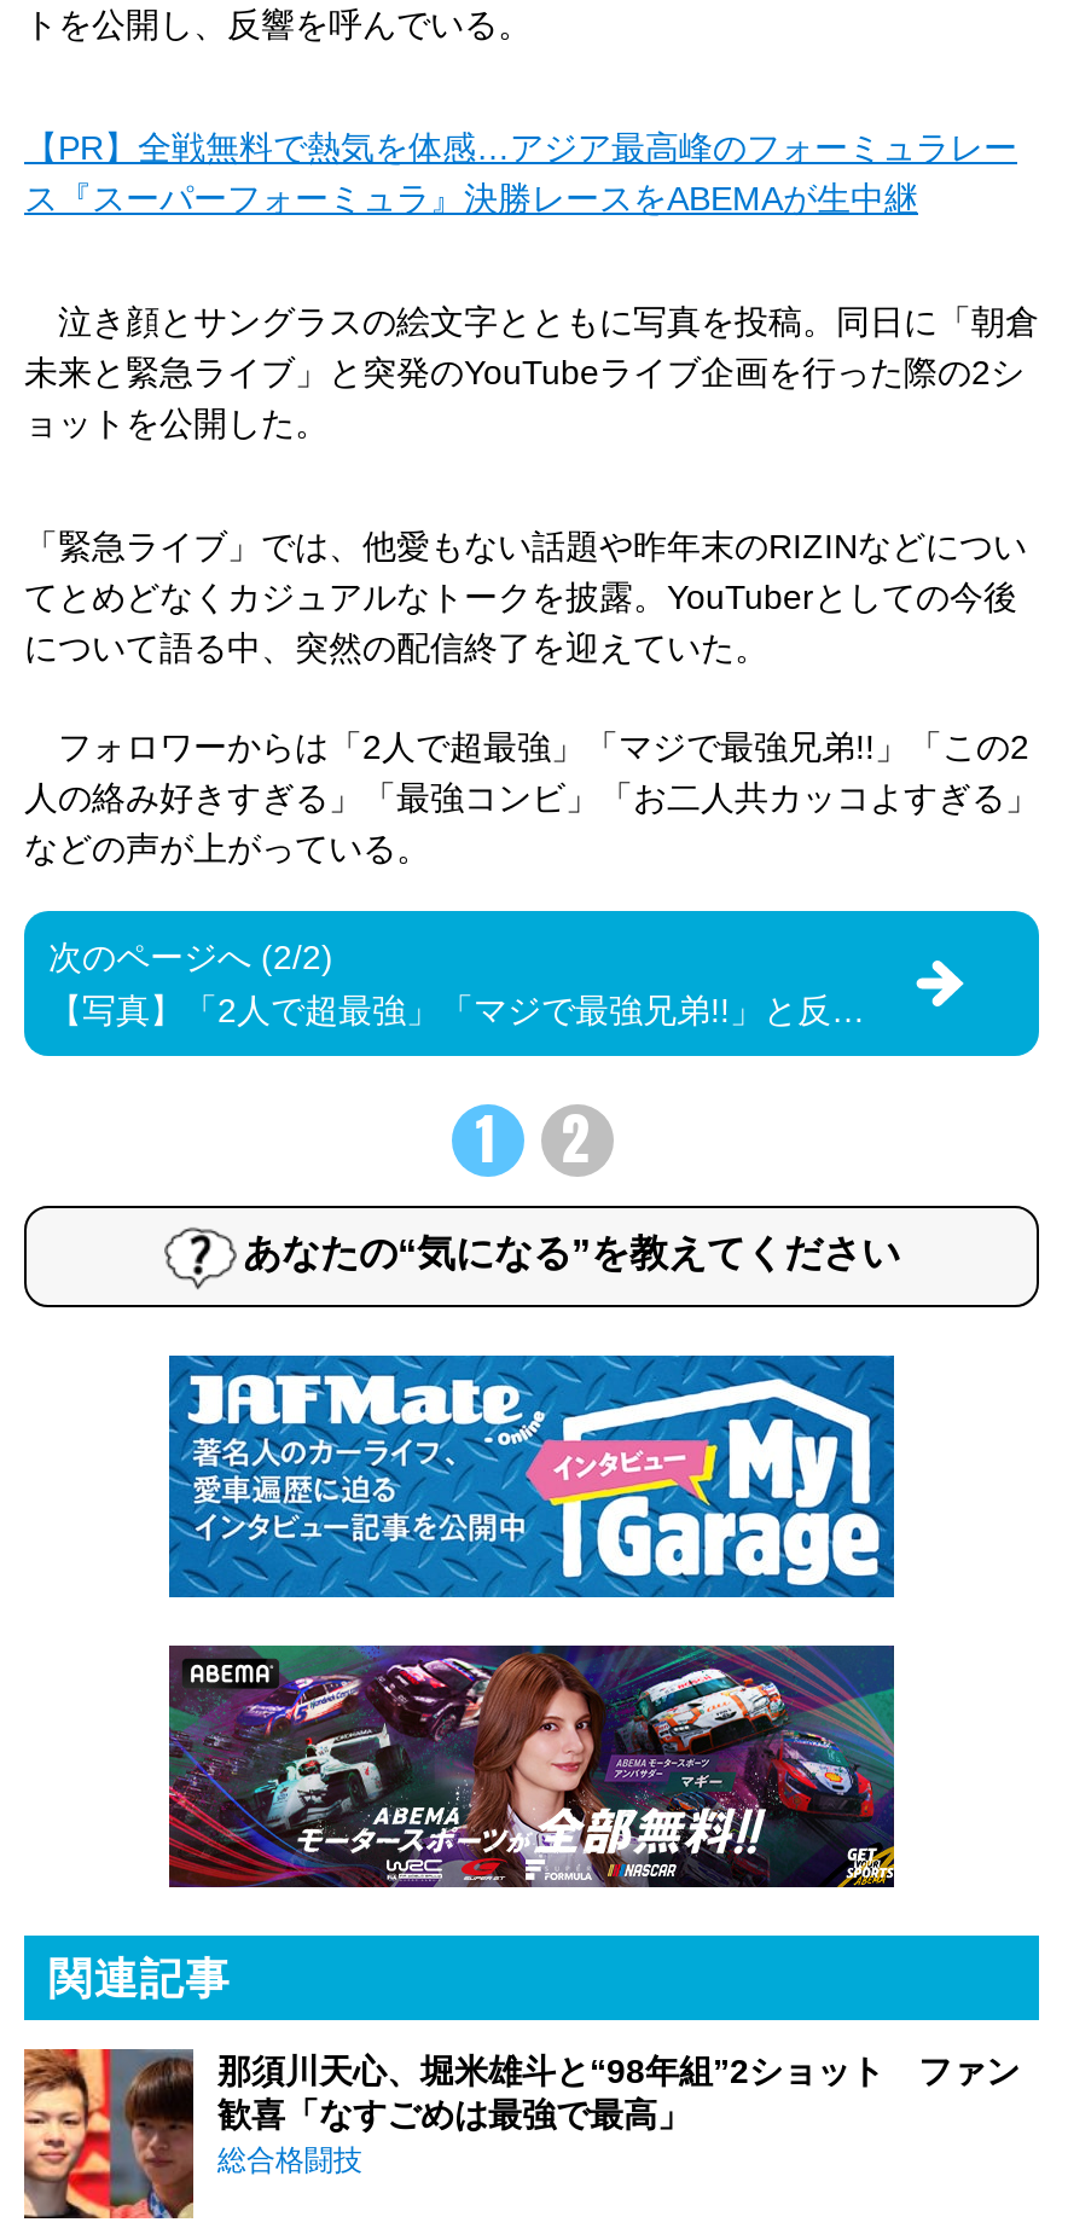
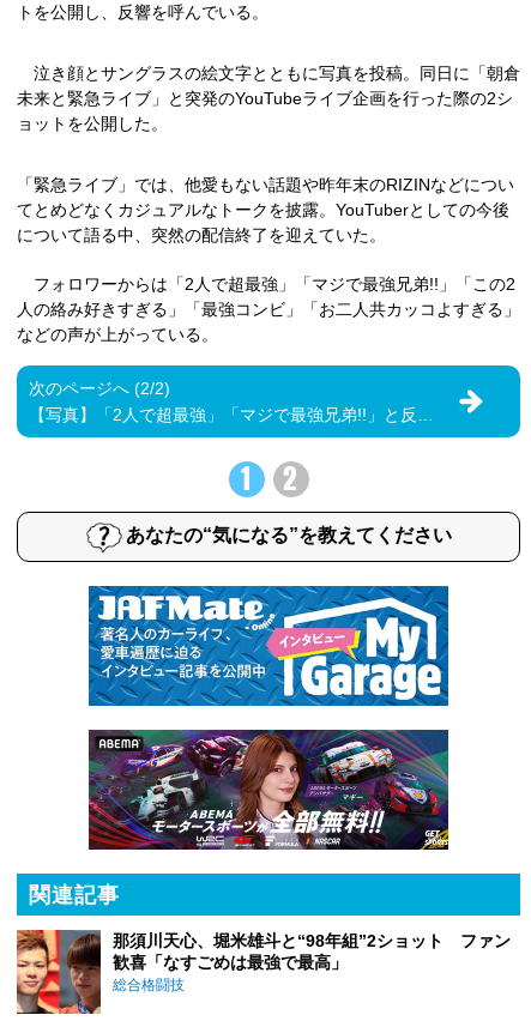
- 【PR】全戦無料で熱気を体感…アジア最高峰のフォーミュラレー
- ス『スーパーフォーミュラ』決勝レースをABEMAが生中継
